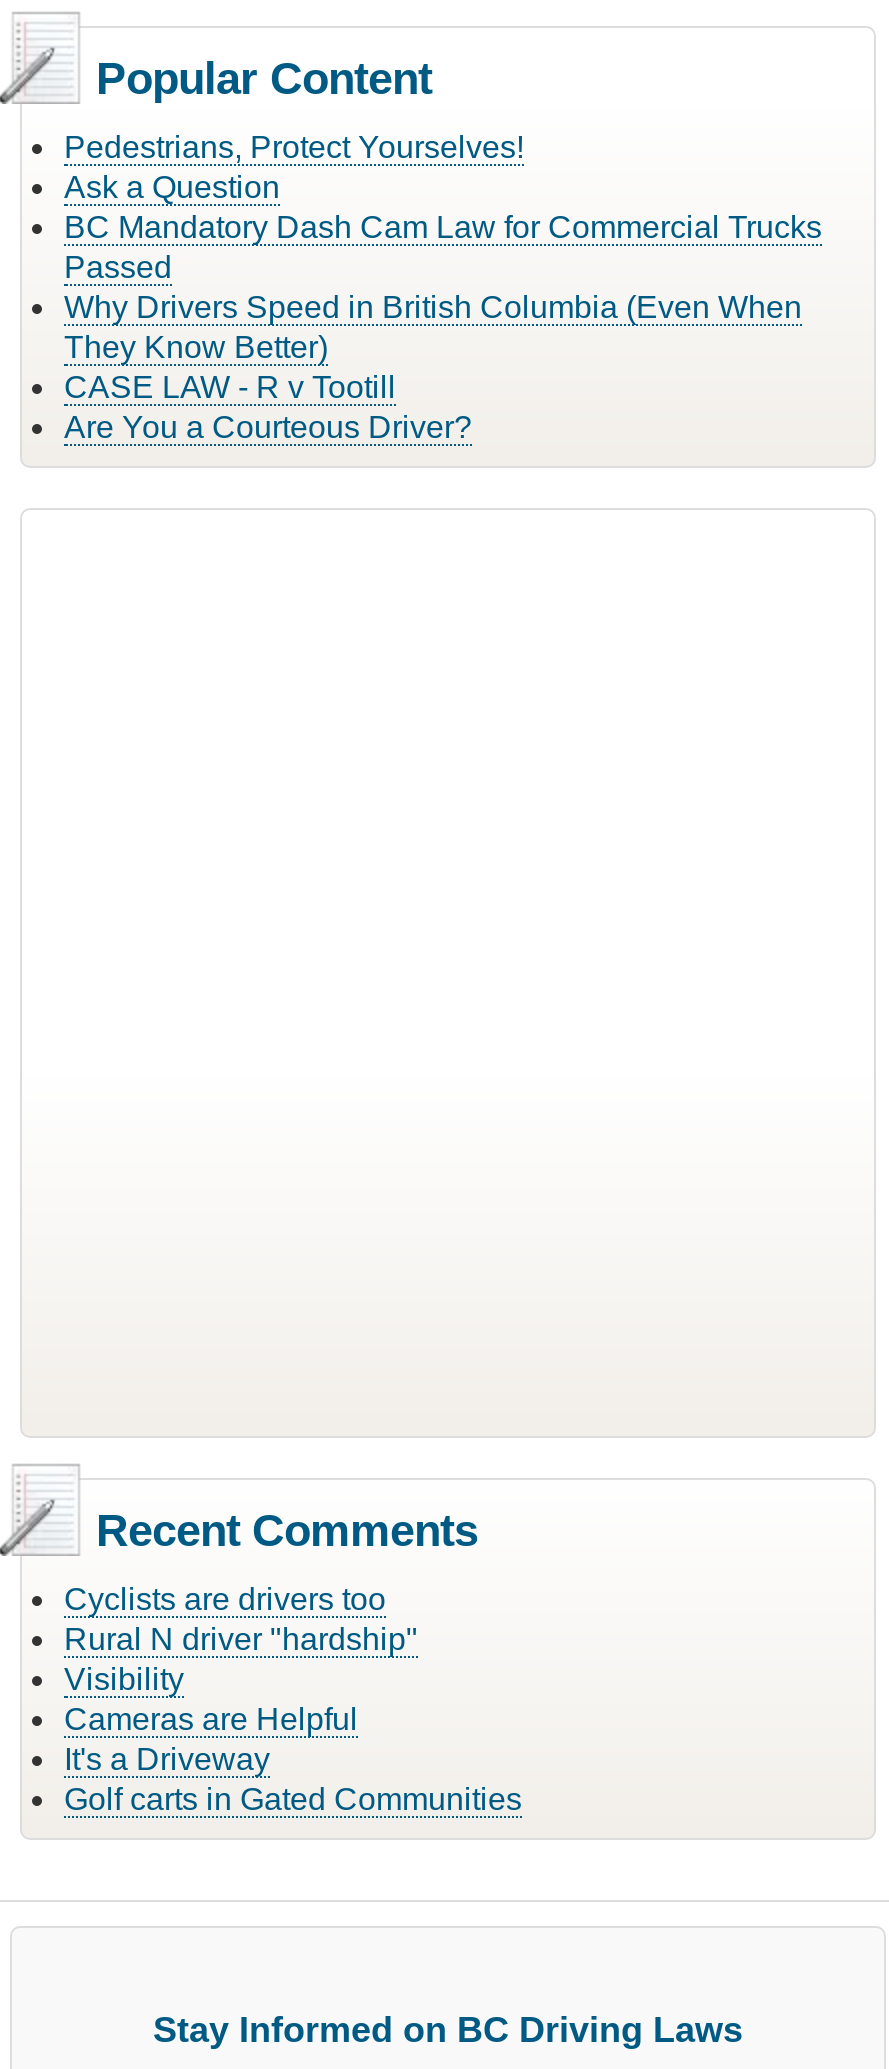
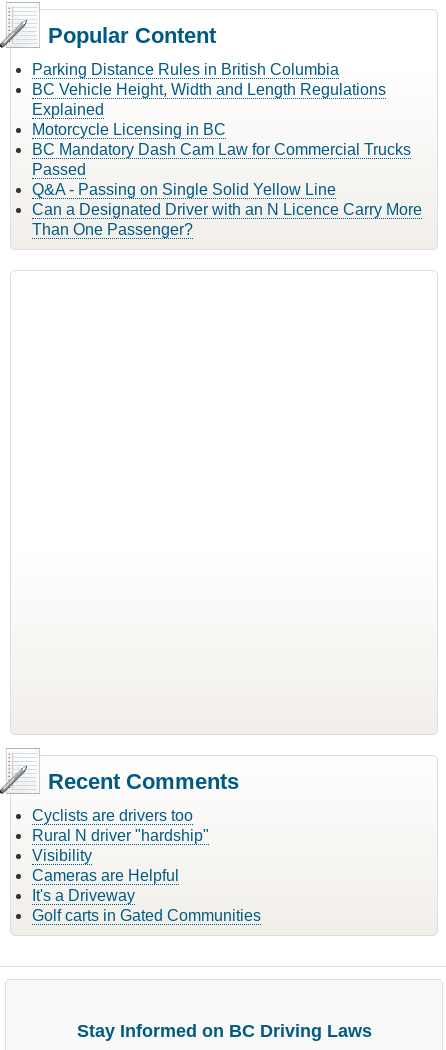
- Pedestrians, Protect Yourselves!
- Ask a Question
+ Parking Distance Rules in British Columbia
+ BC Vehicle Height, Width and Length Regulations
+ Explained
+ Motorcycle Licensing in BC

moved down: BC Mandatory Dash Cam Law for Commercial Trucks | Passed

- Why Drivers Speed in British Columbia (Even When
- They Know Better)
- CASE LAW - R v Tootill
- Are You a Courteous Driver?
+ Q&A - Passing on Single Solid Yellow Line
+ Can a Designated Driver with an N Licence Carry More
+ Than One Passenger?
